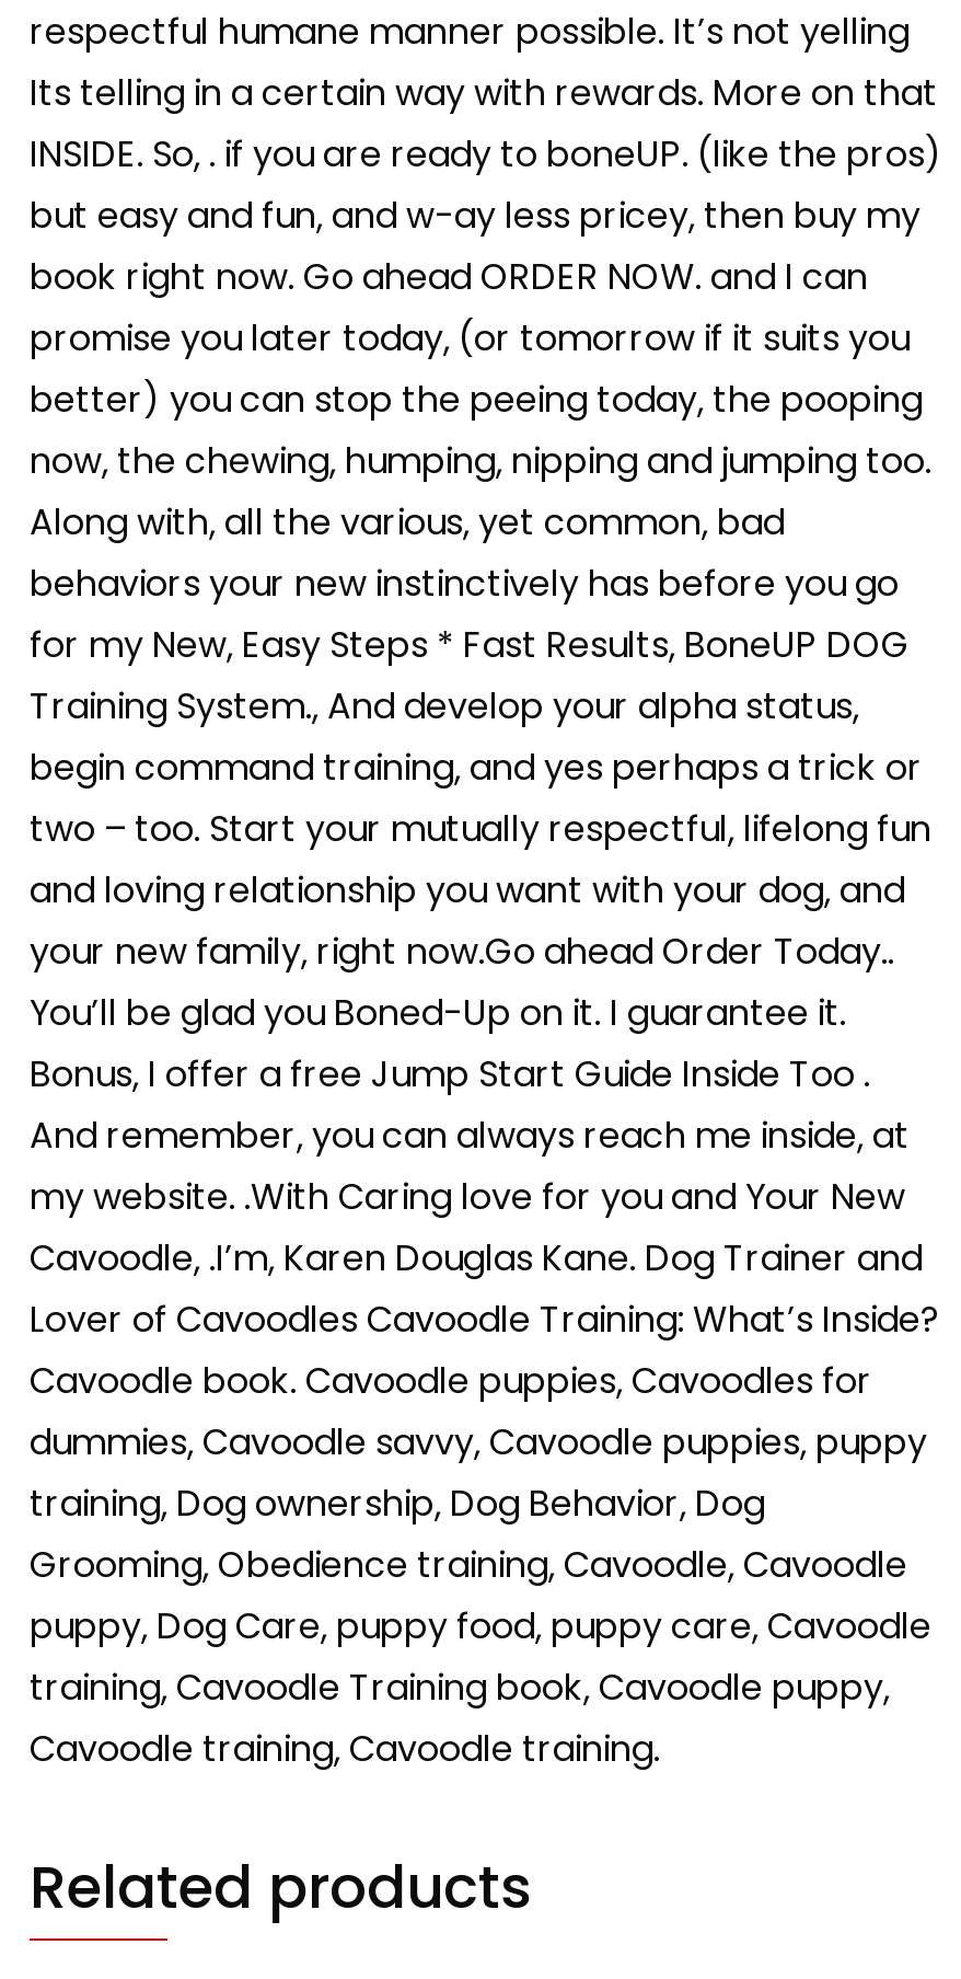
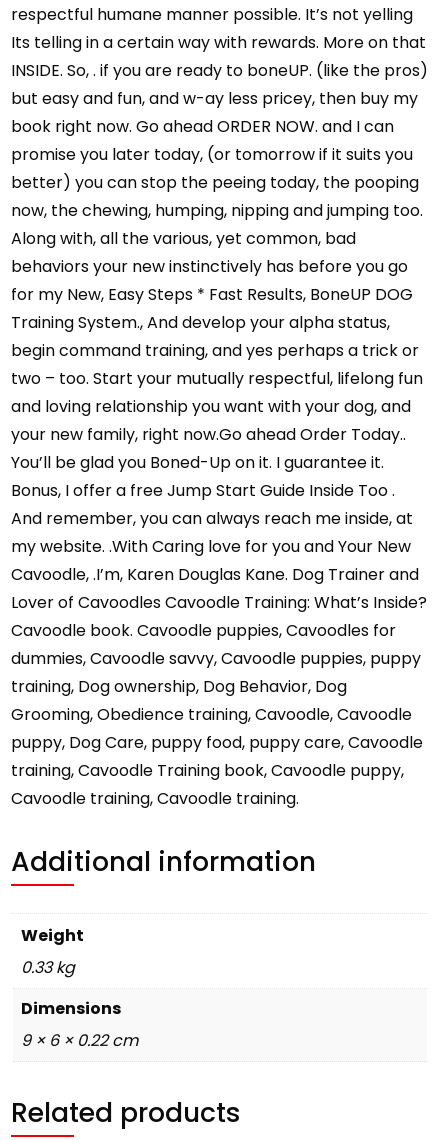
+ Additional information
+ Weight
+ 0.33 kg
+ Dimensions
+ 9 × 6 × 0.22 cm
